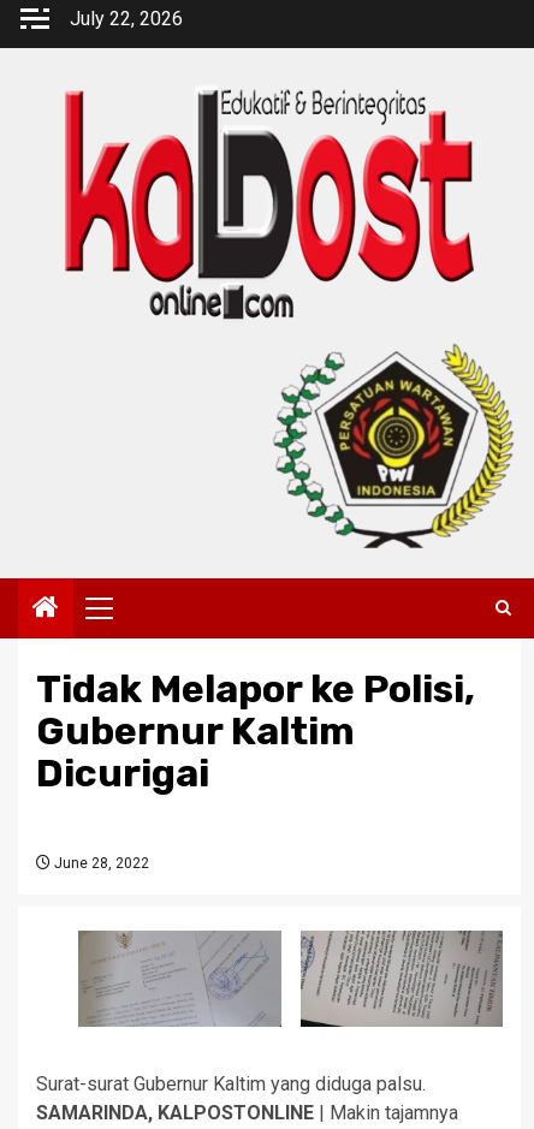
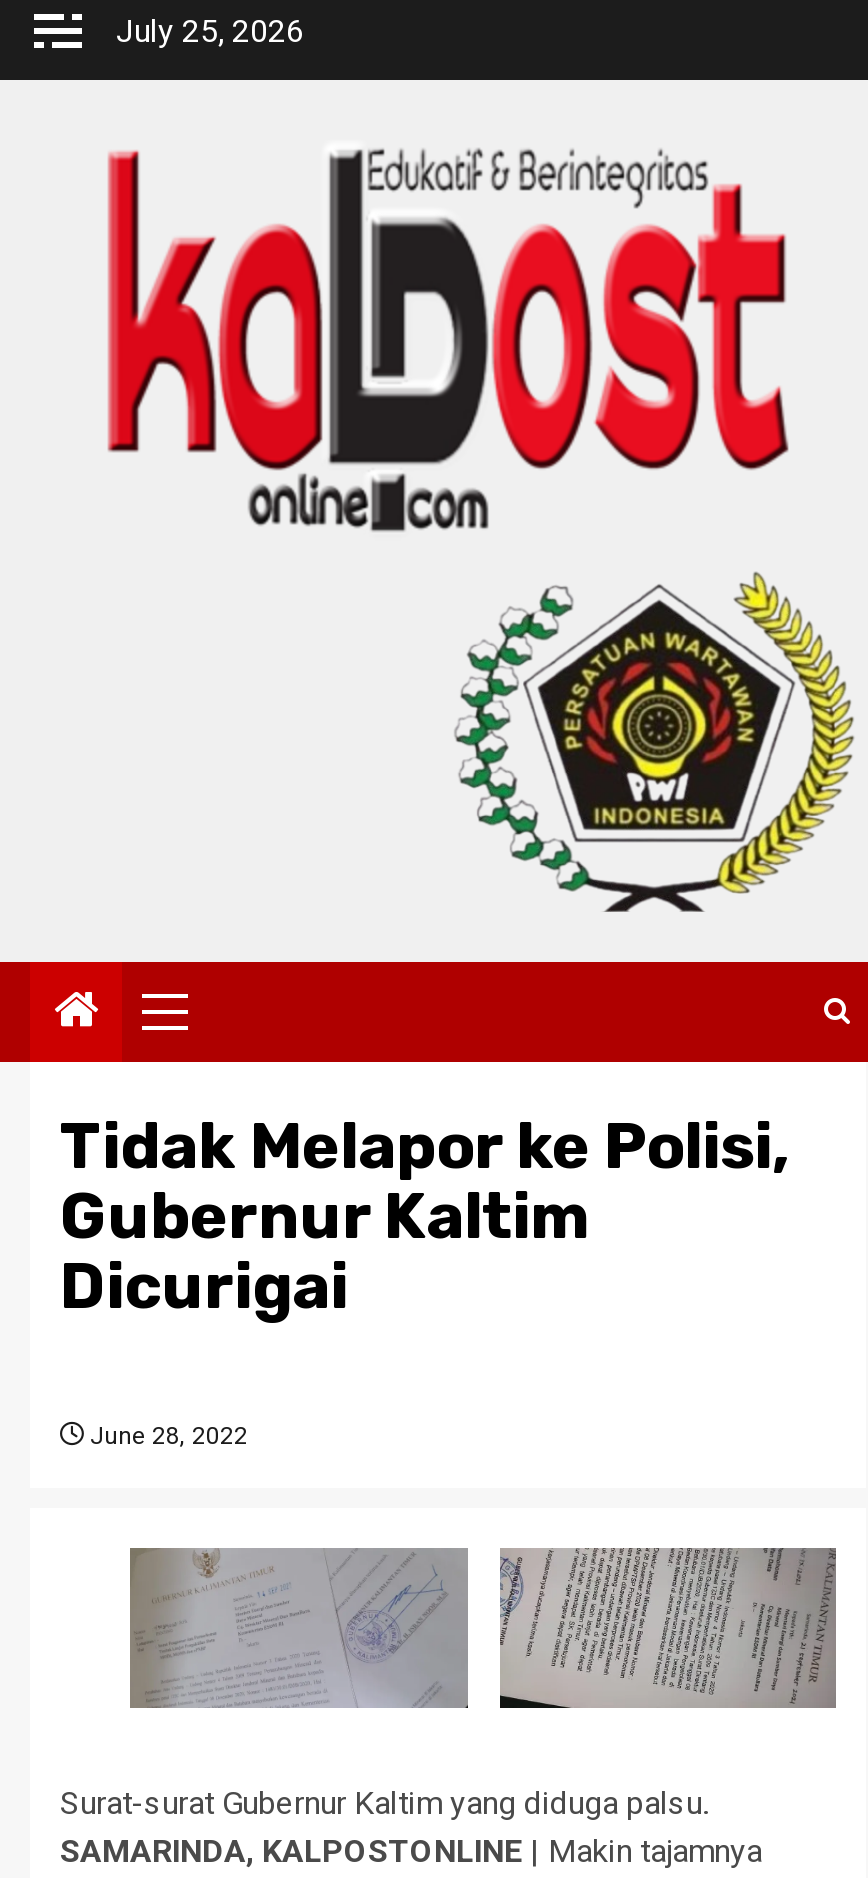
- July 22, 2026
+ July 25, 2026
